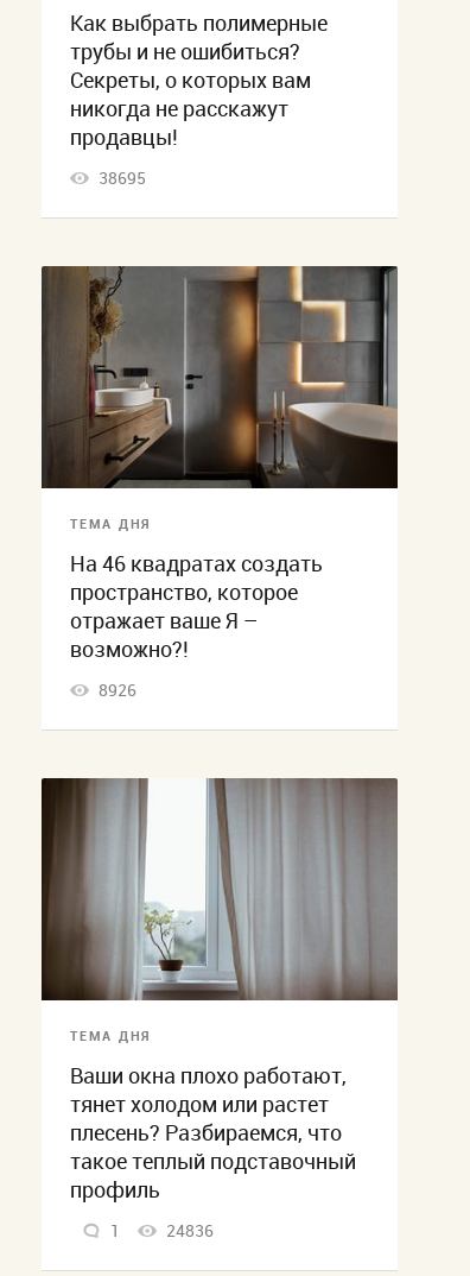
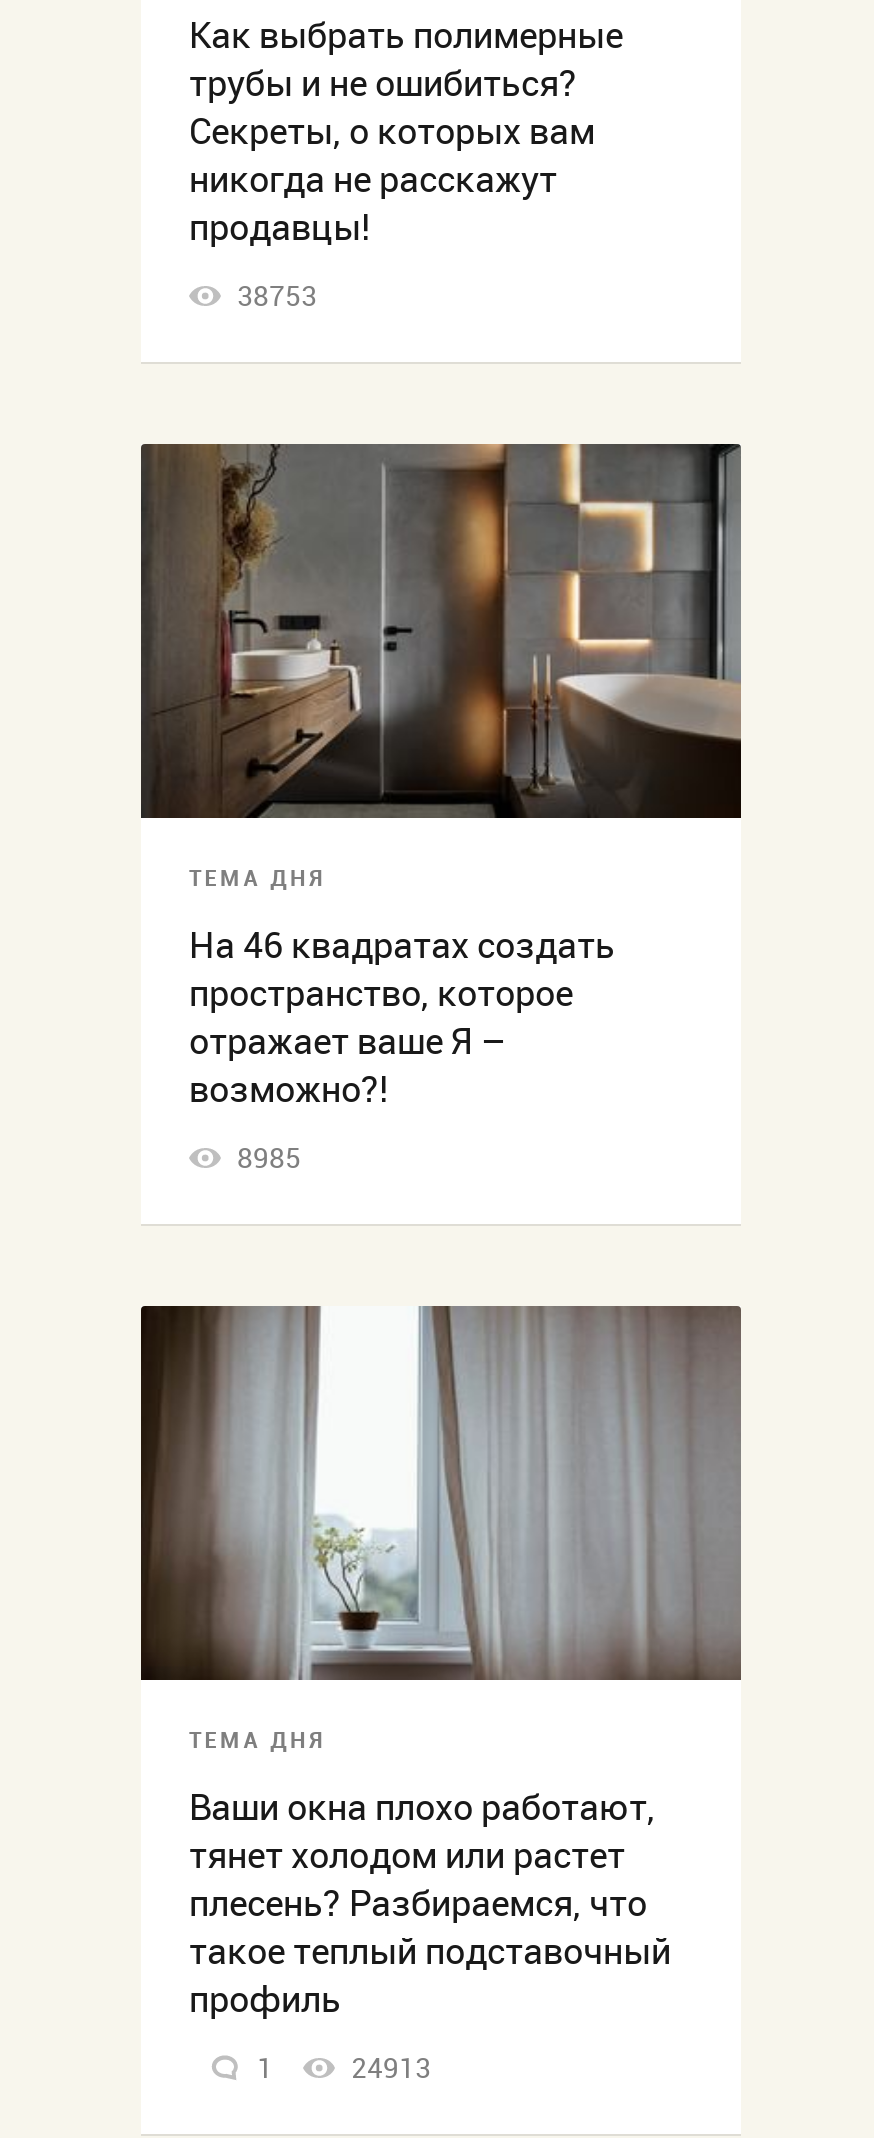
- 38695
+ 38753

- 8926
+ 8985

- 24836
+ 24913
